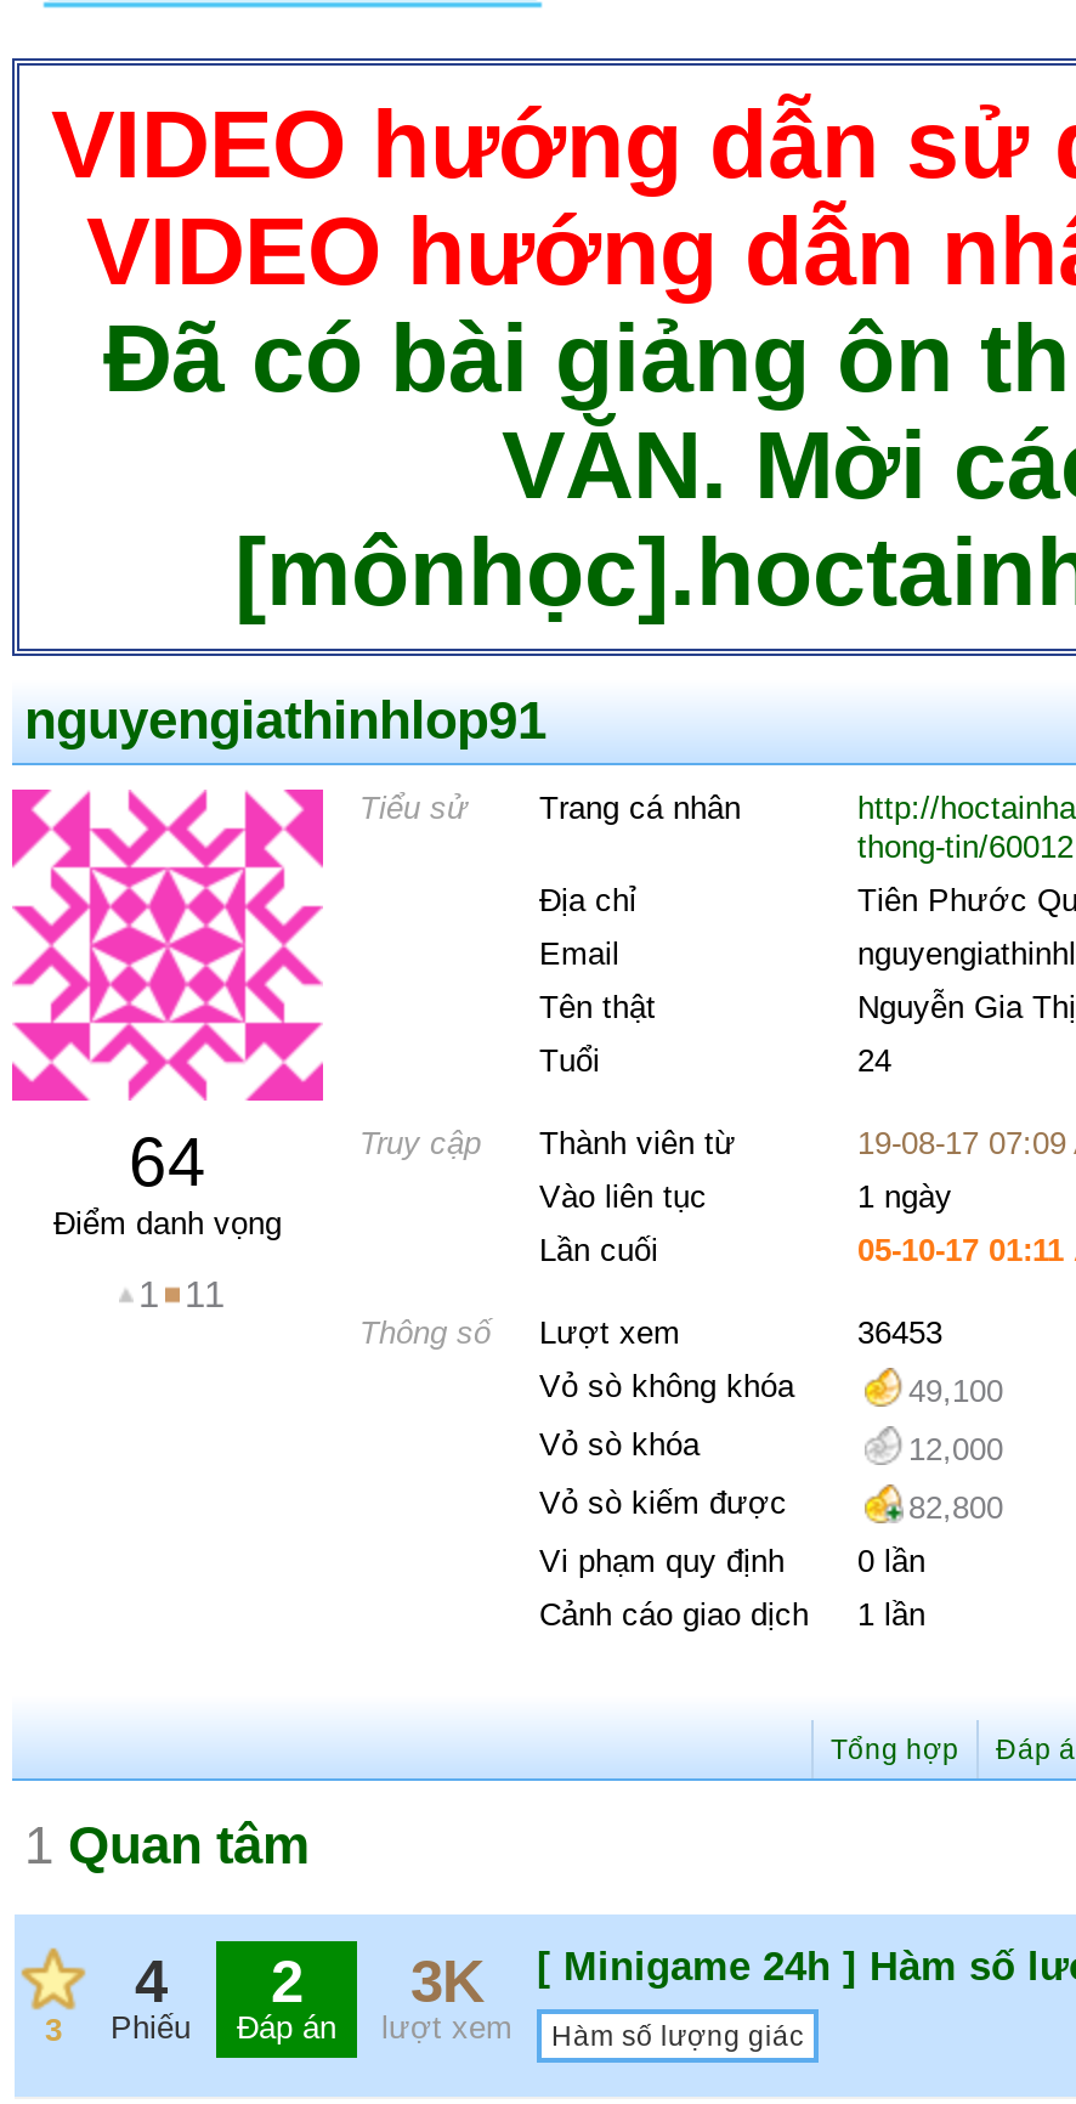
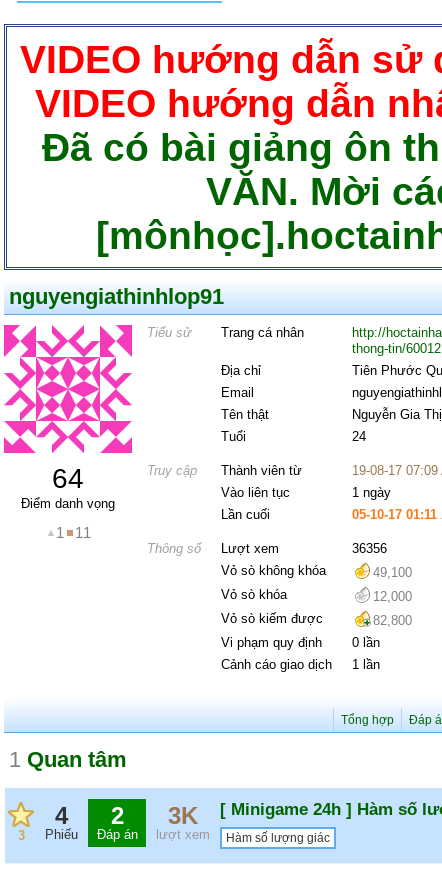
- 36453
+ 36356
